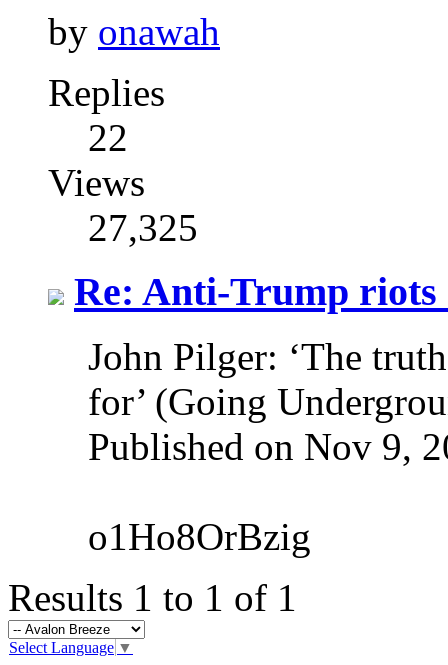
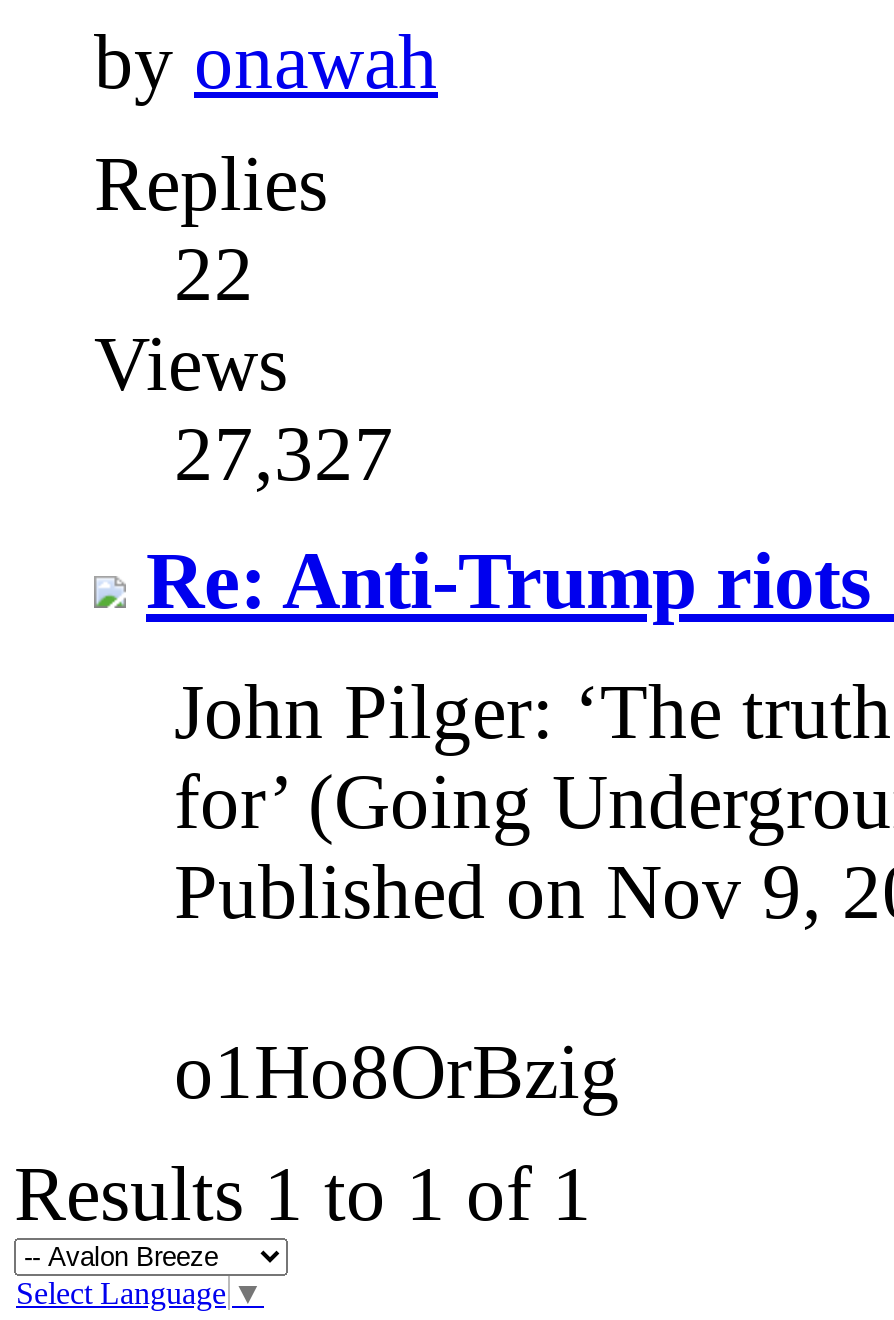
- 27,325
+ 27,327
